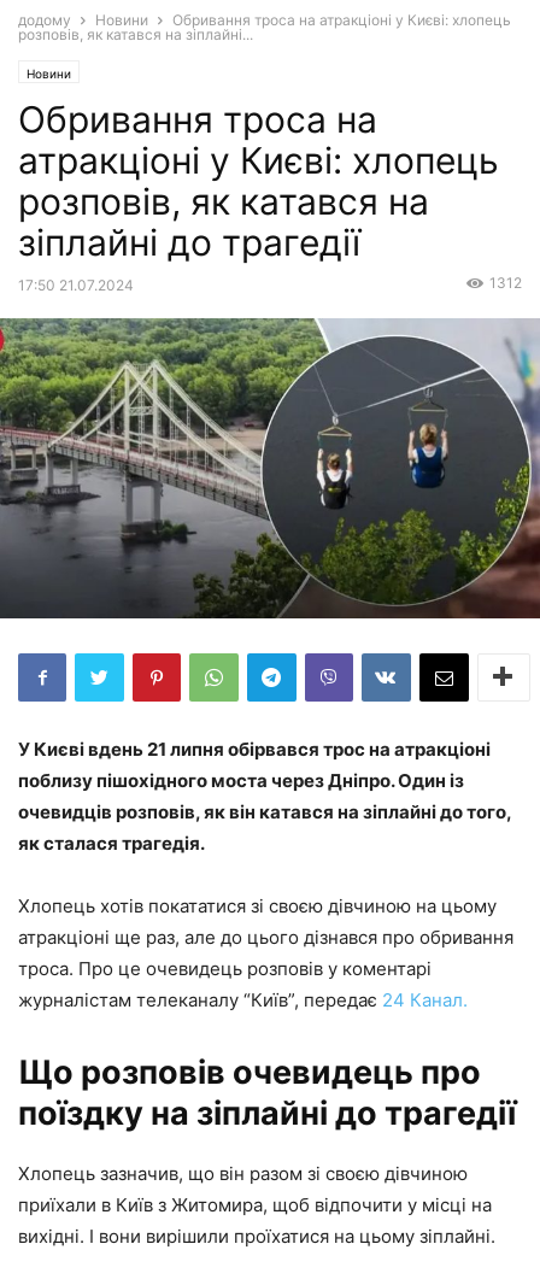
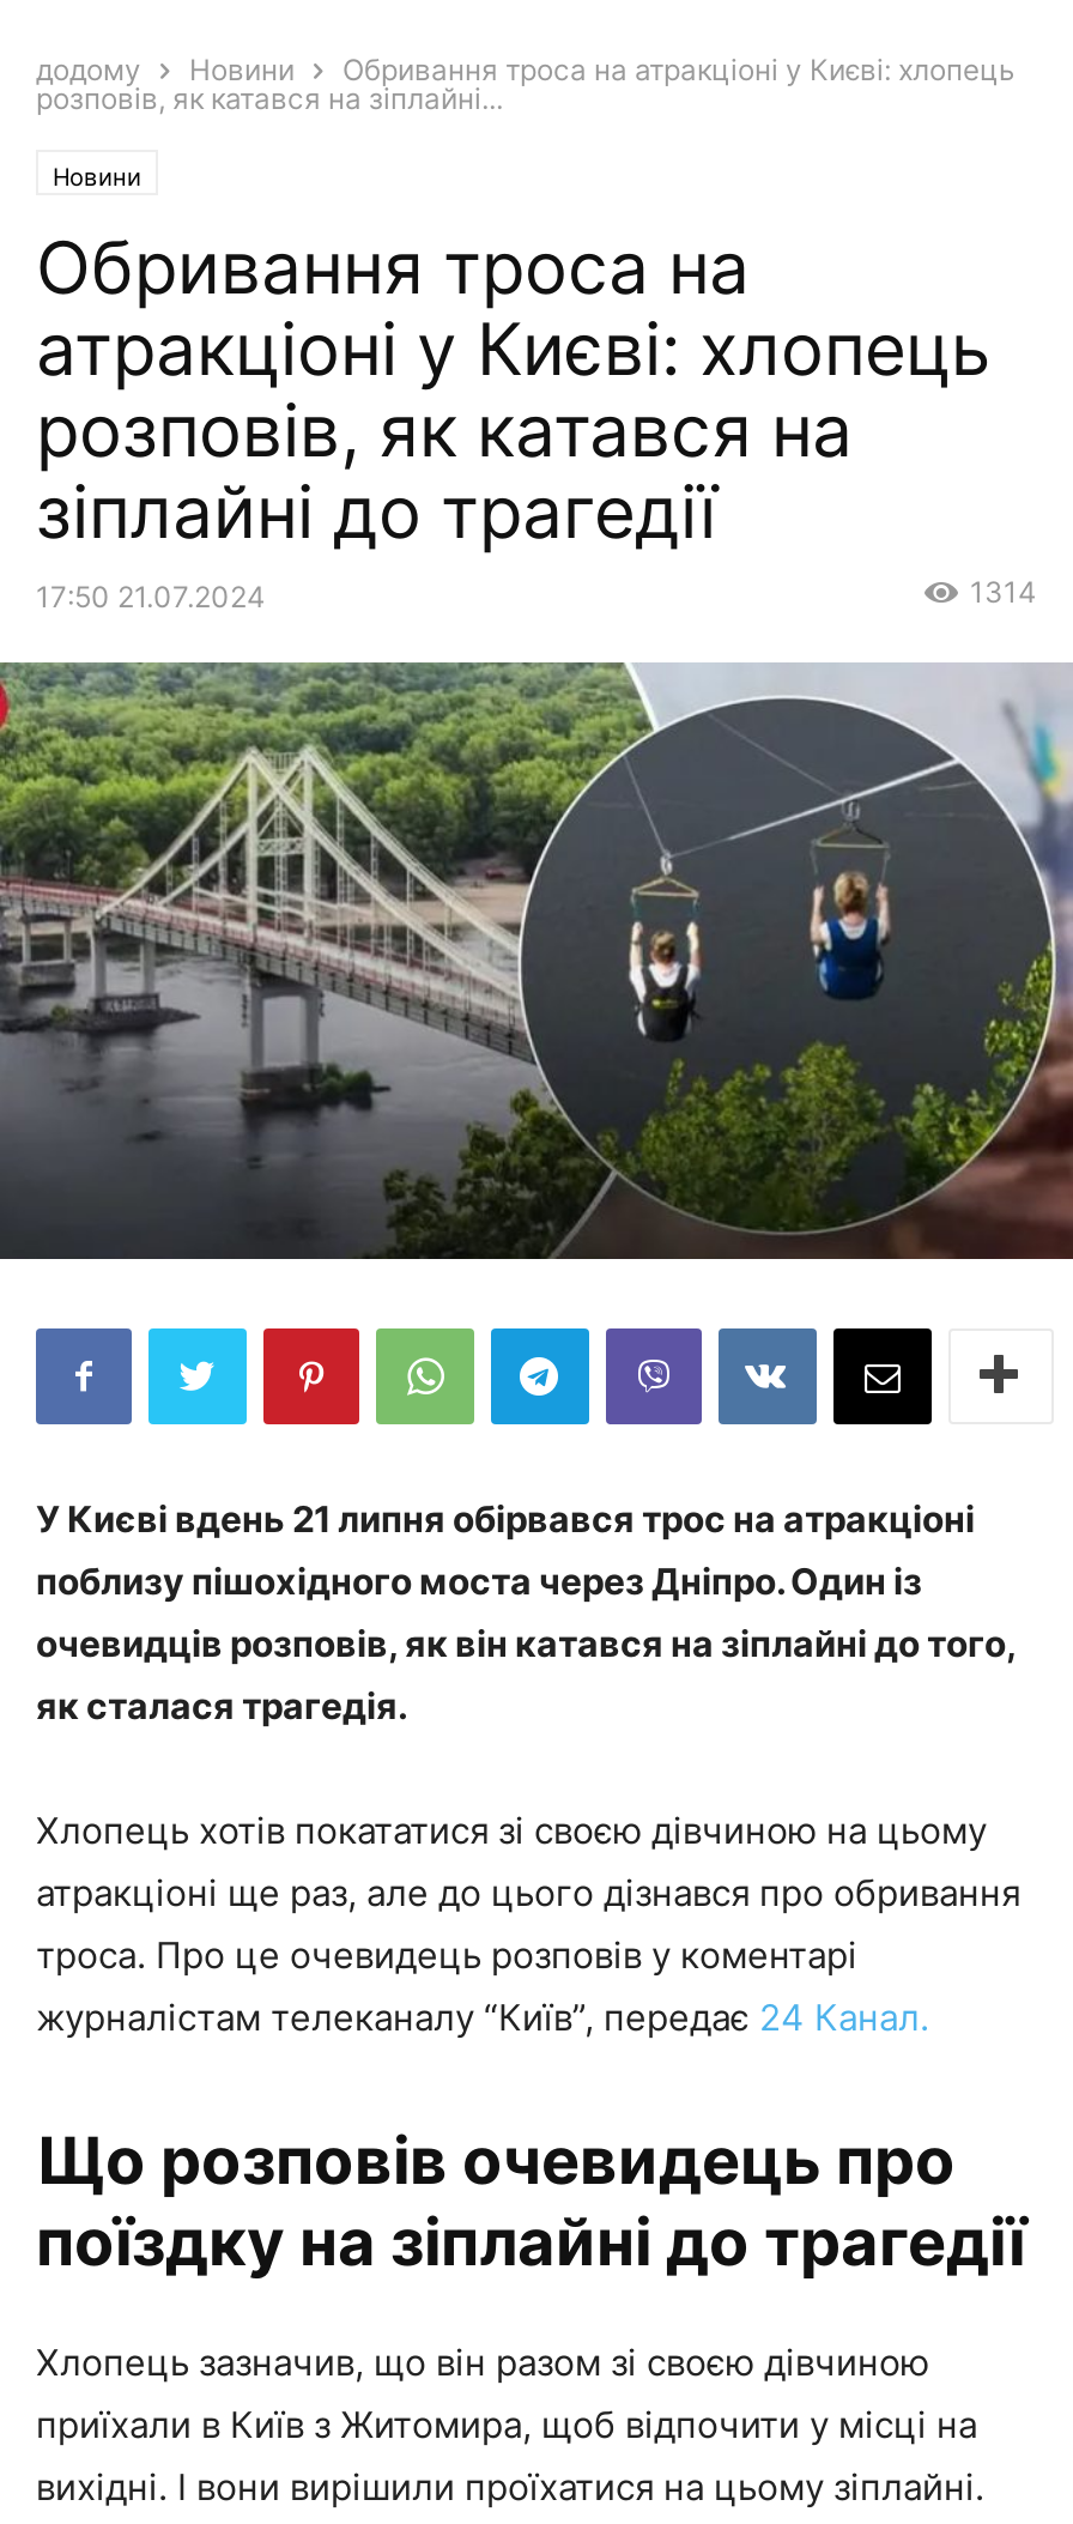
- 1312
+ 1314
